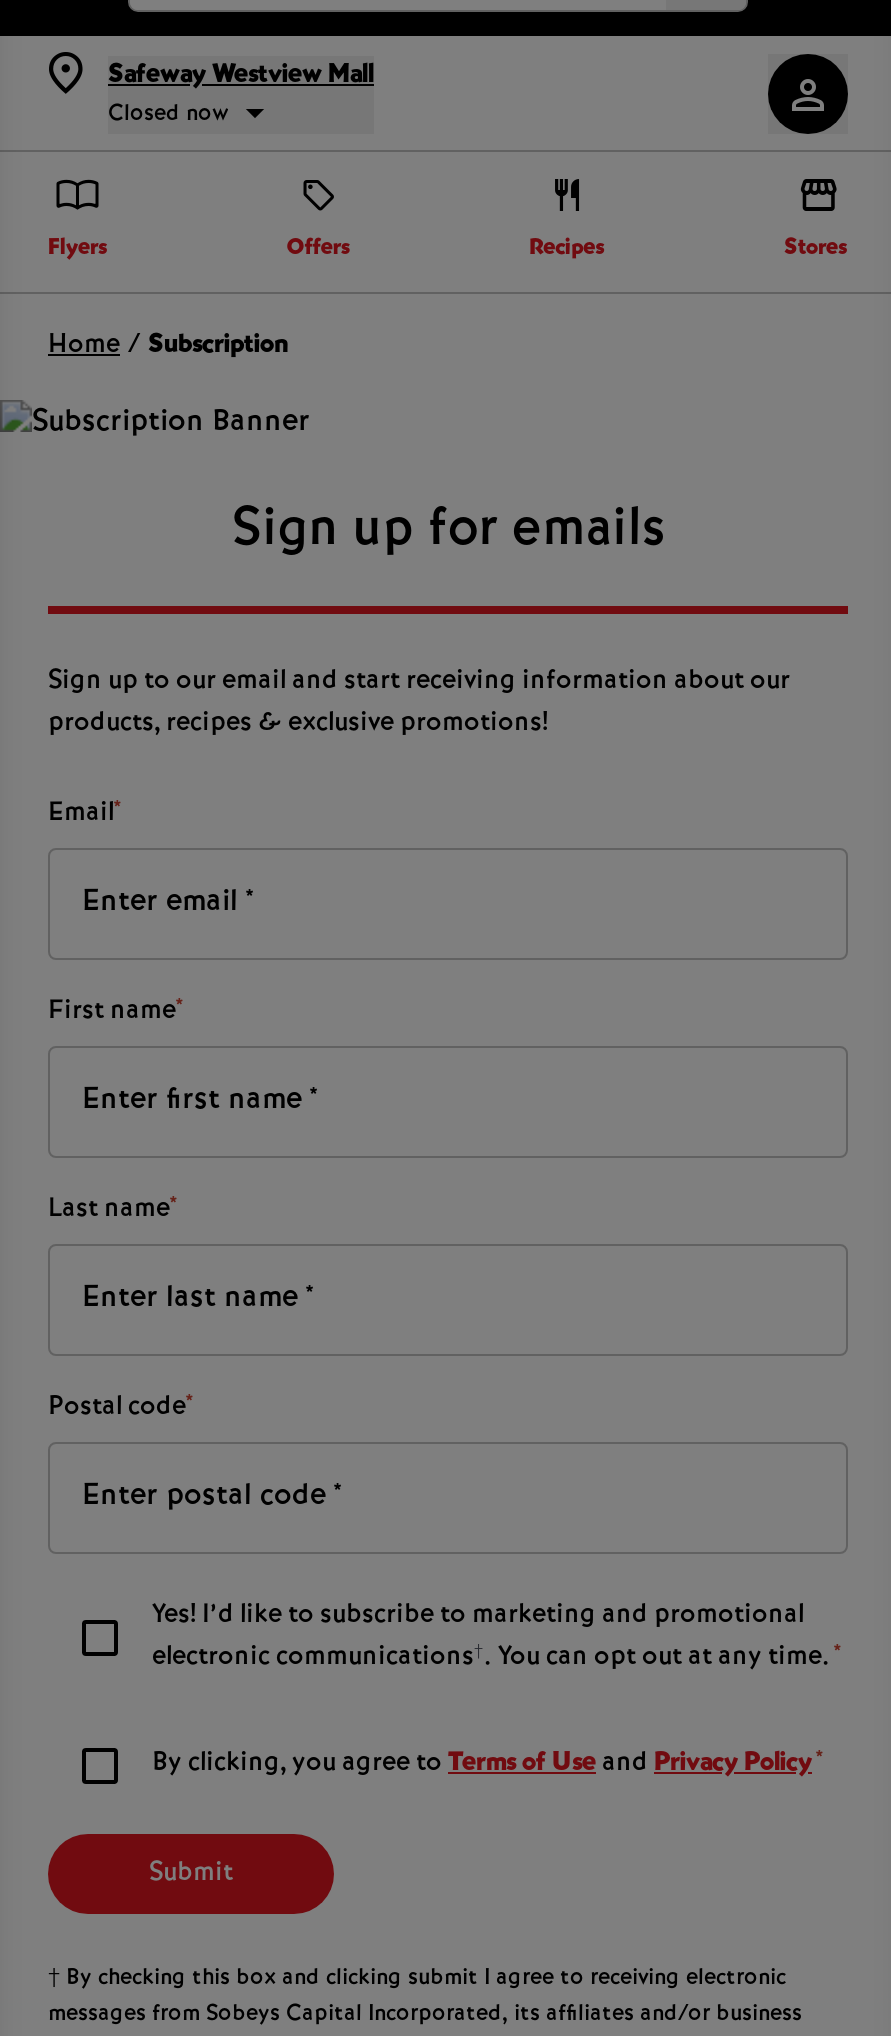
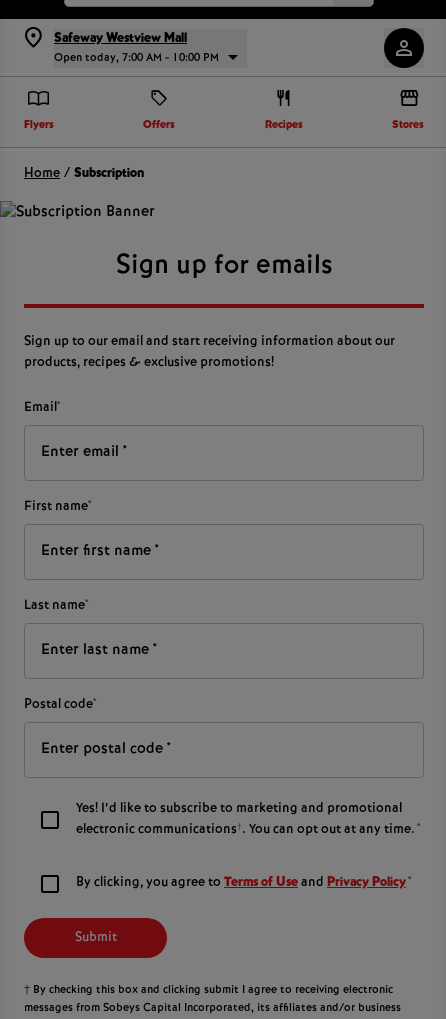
- Closed now
+ Open today, 7:00 AM - 10:00 PM
